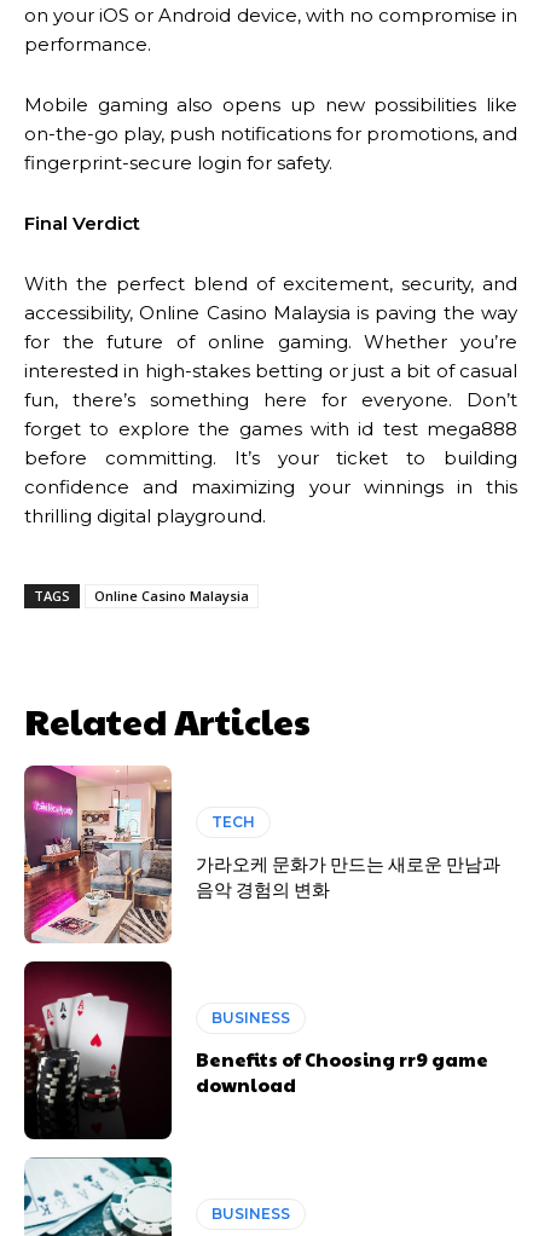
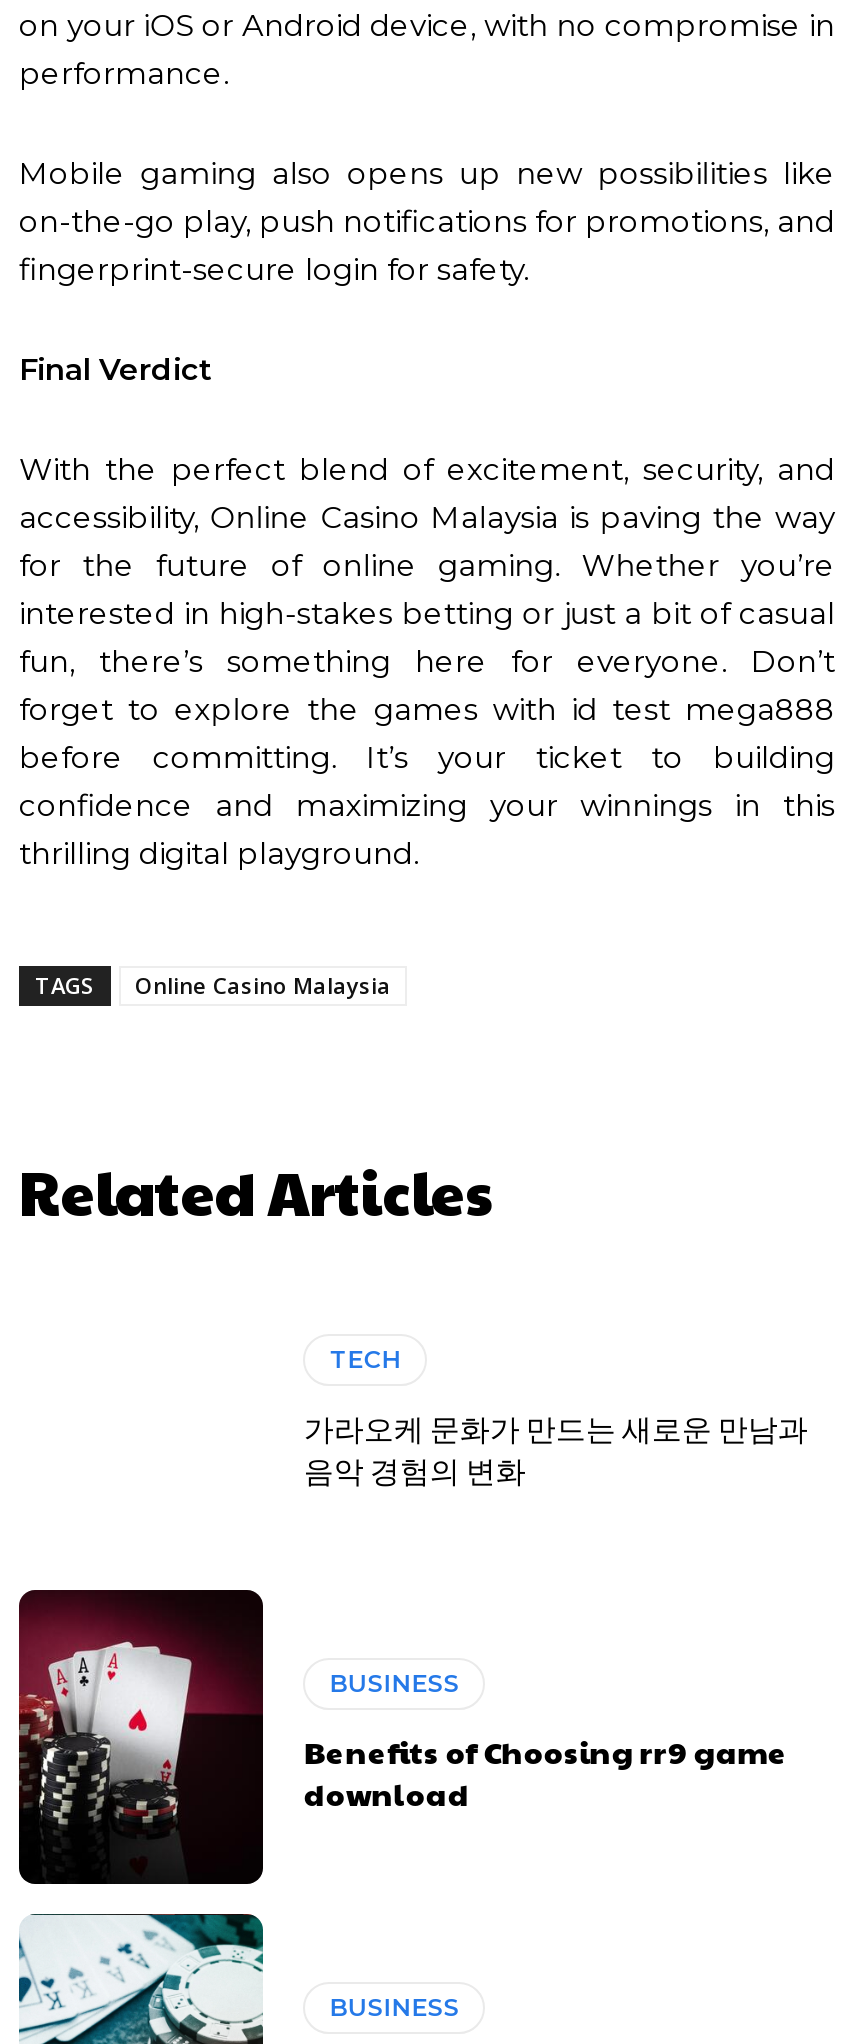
- [image]
